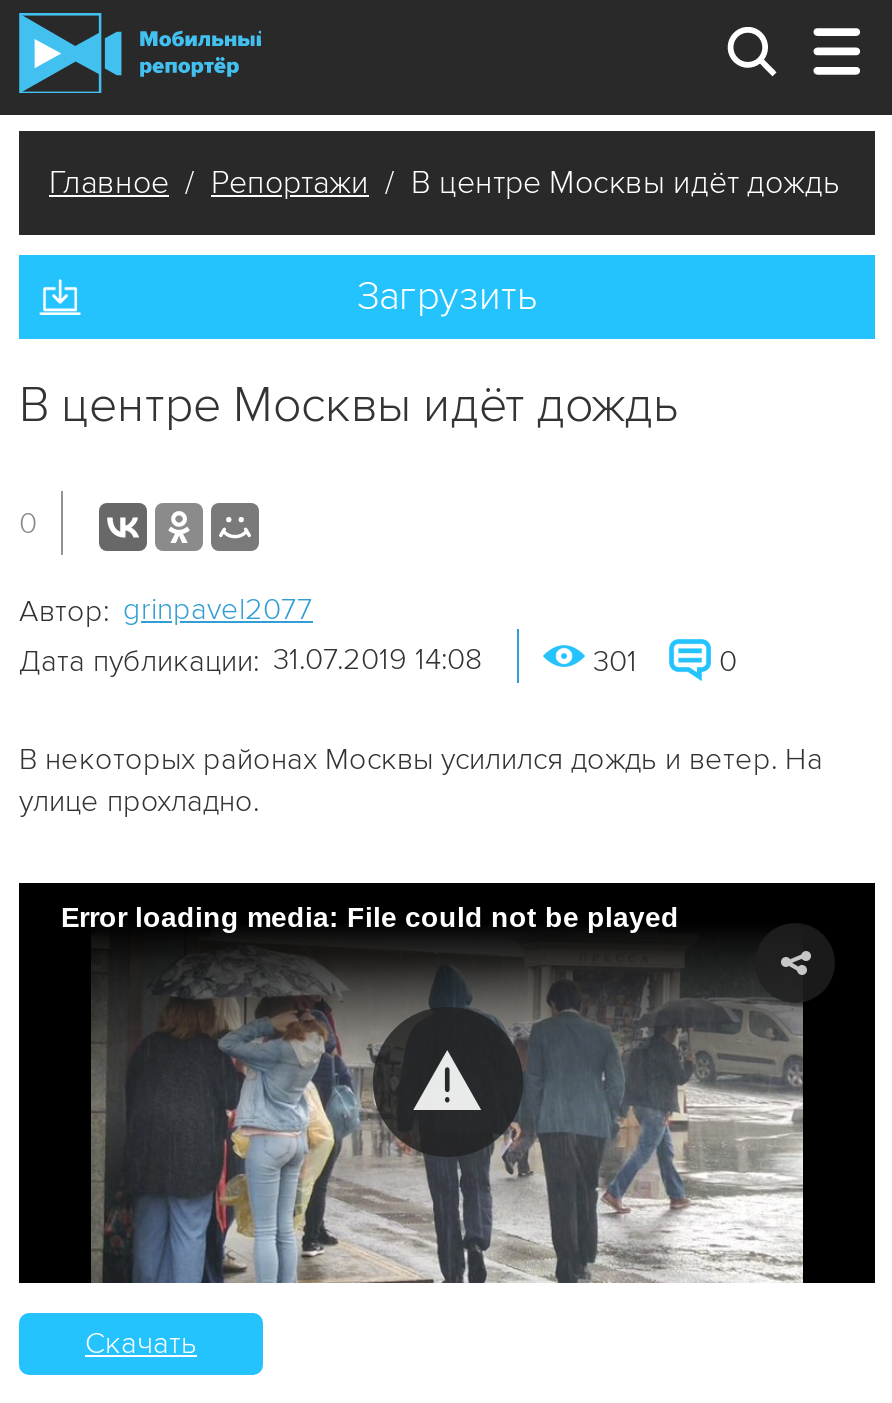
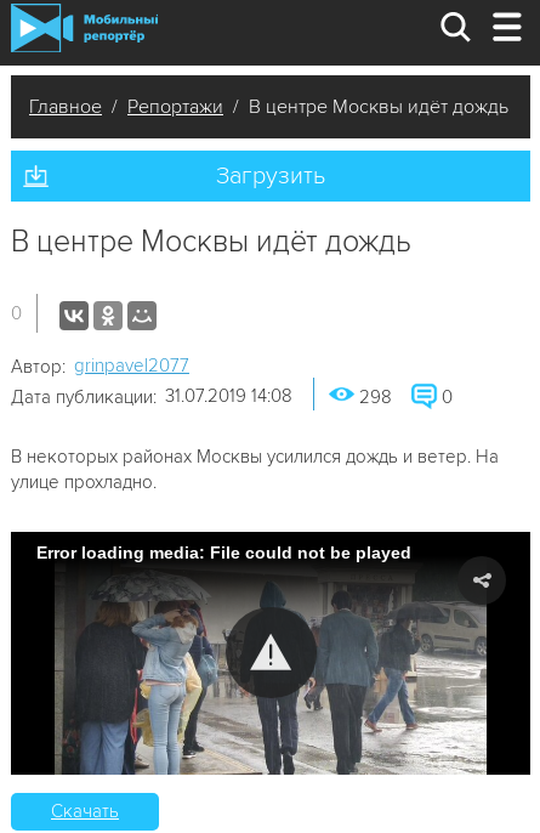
- 301
+ 298
